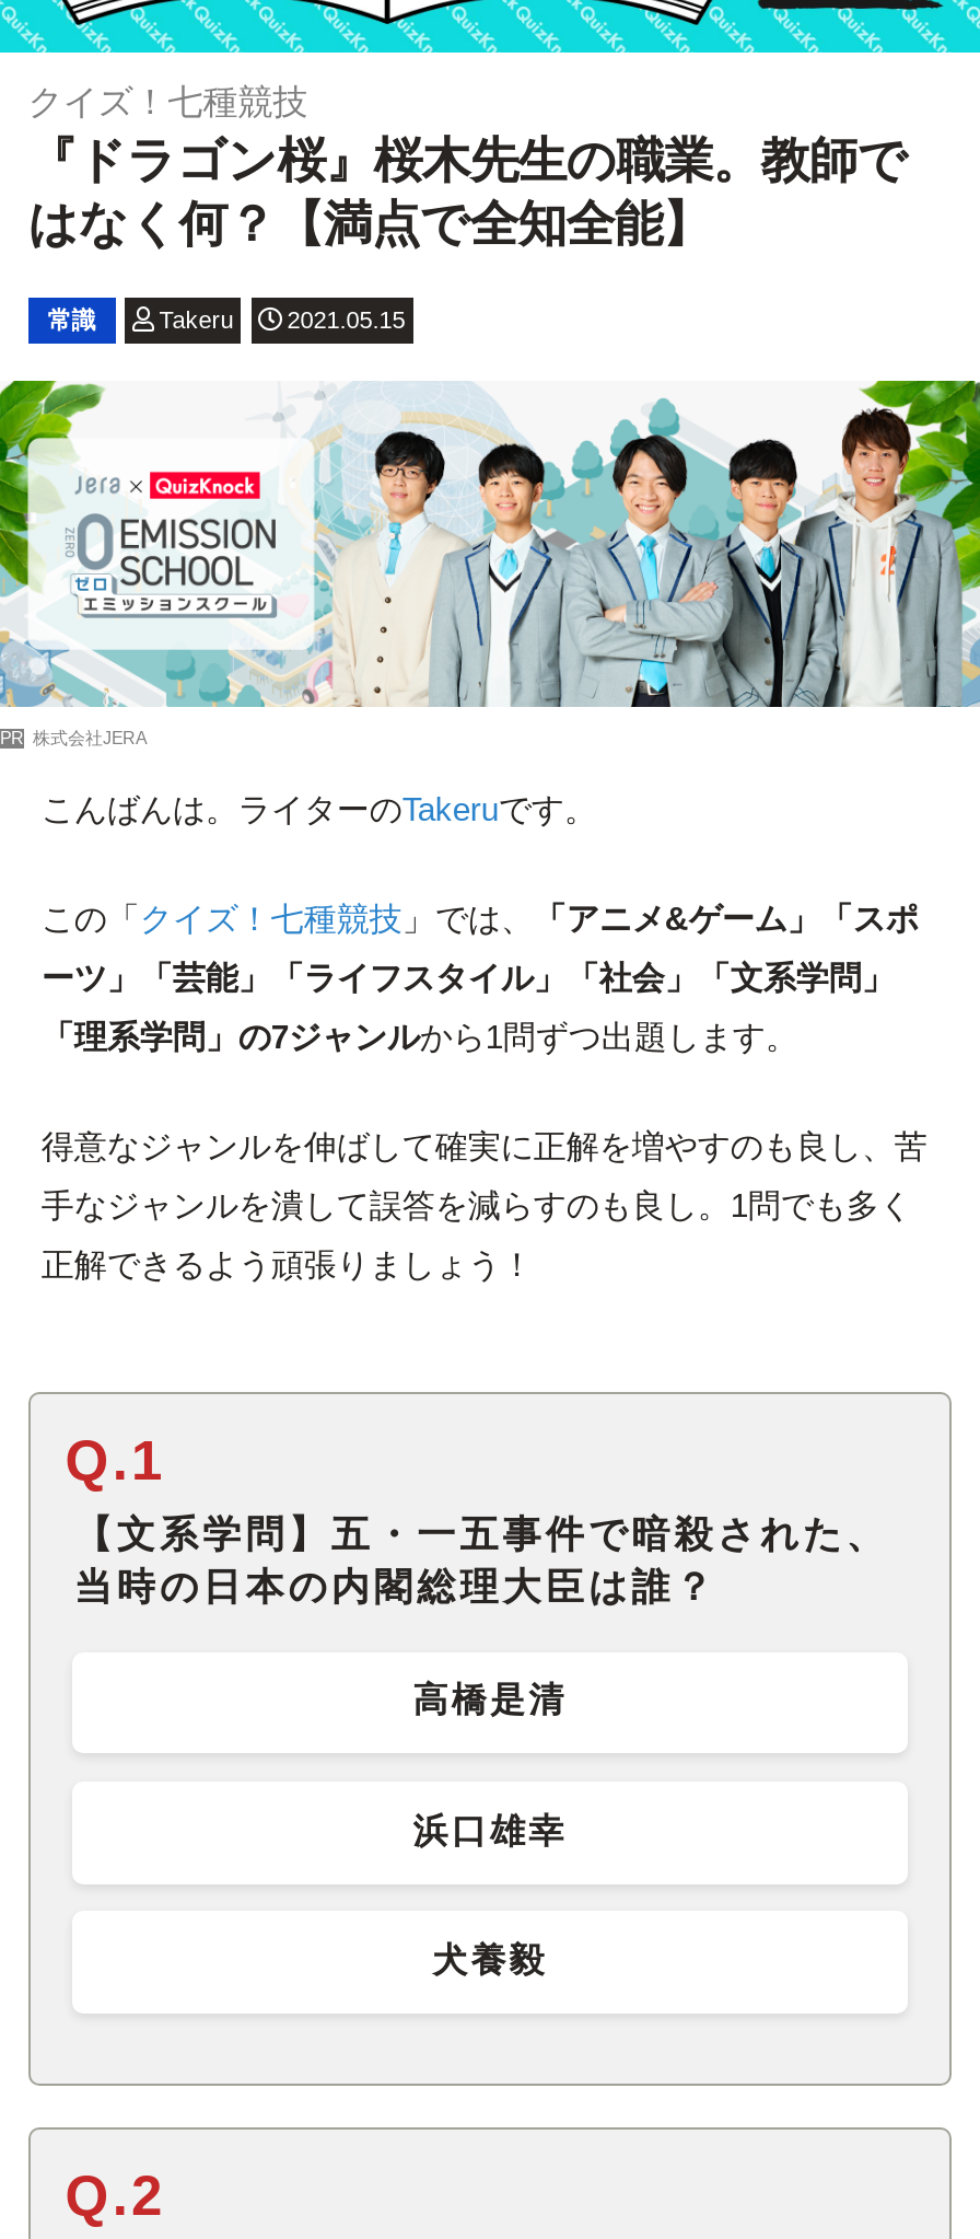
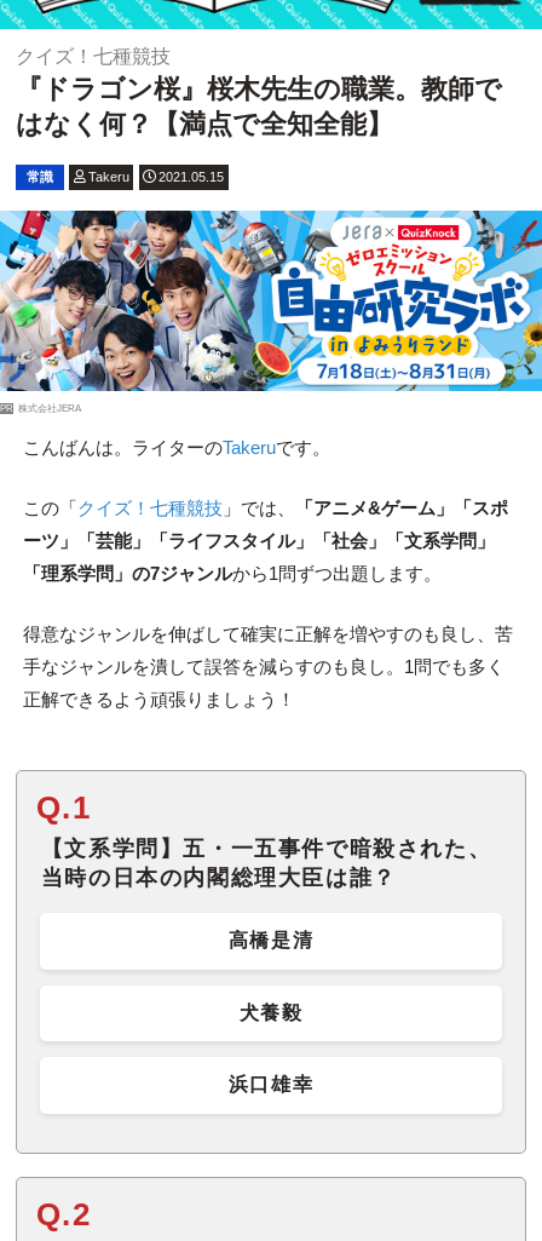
- [image]
+ [image]

moved down: 浜口雄幸

moved up: 犬養毅
